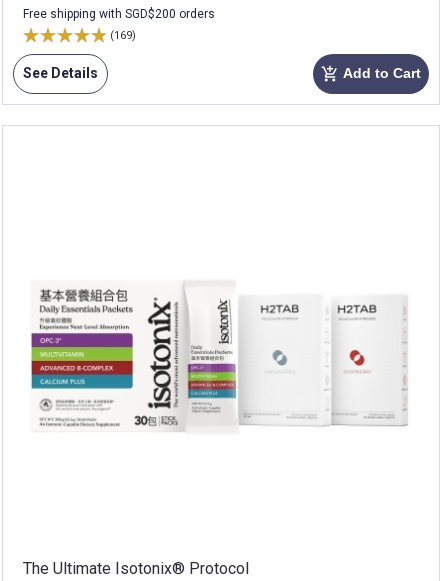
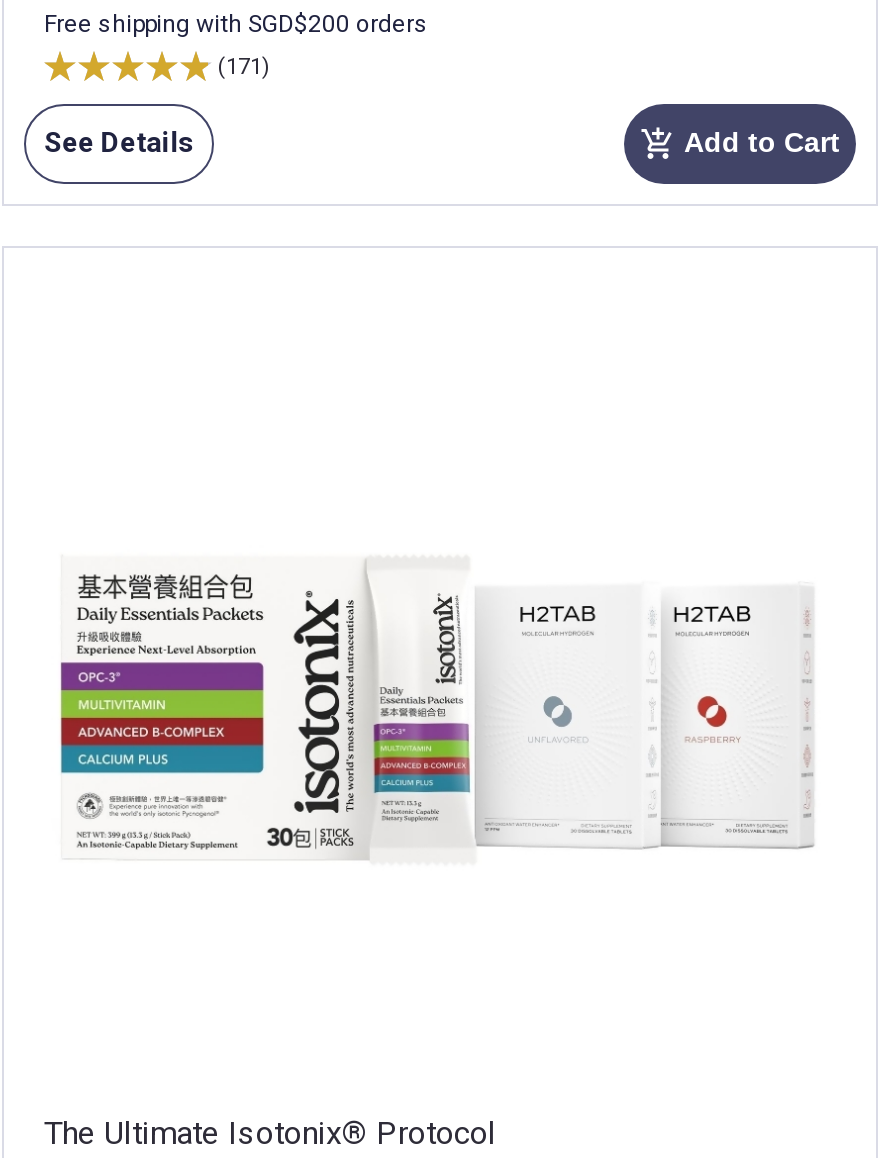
- (169)
+ (171)
